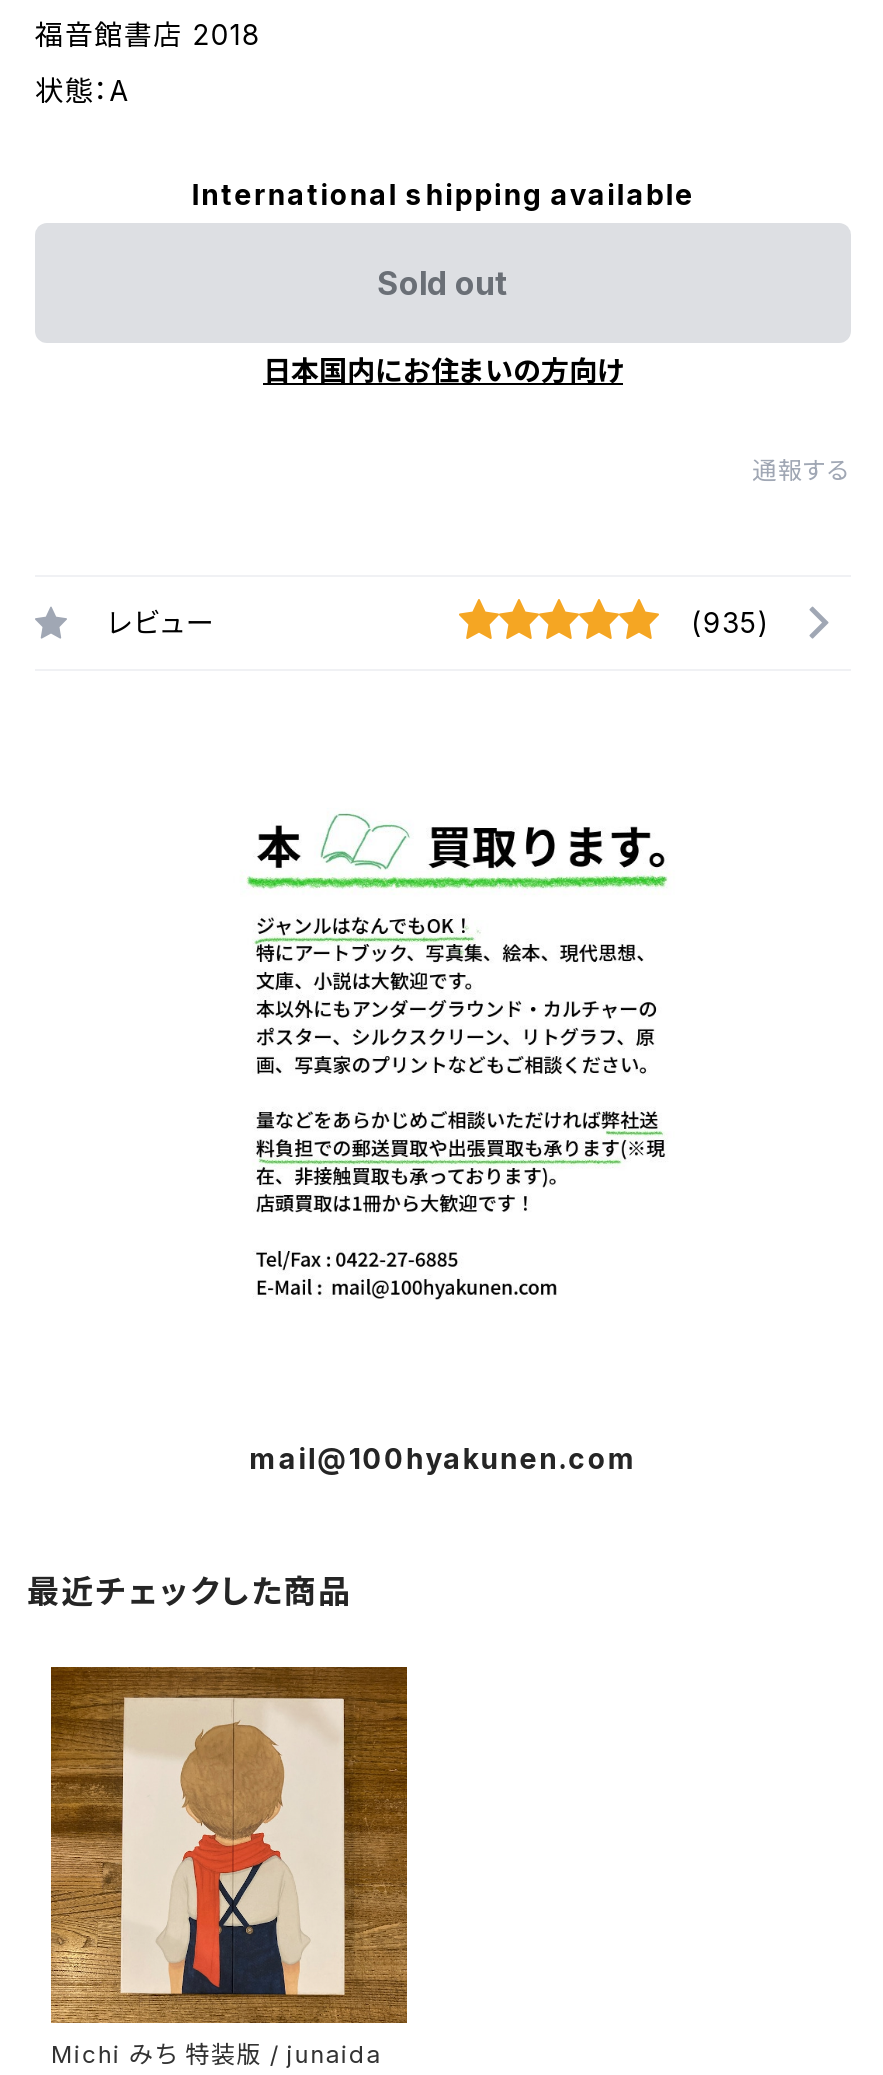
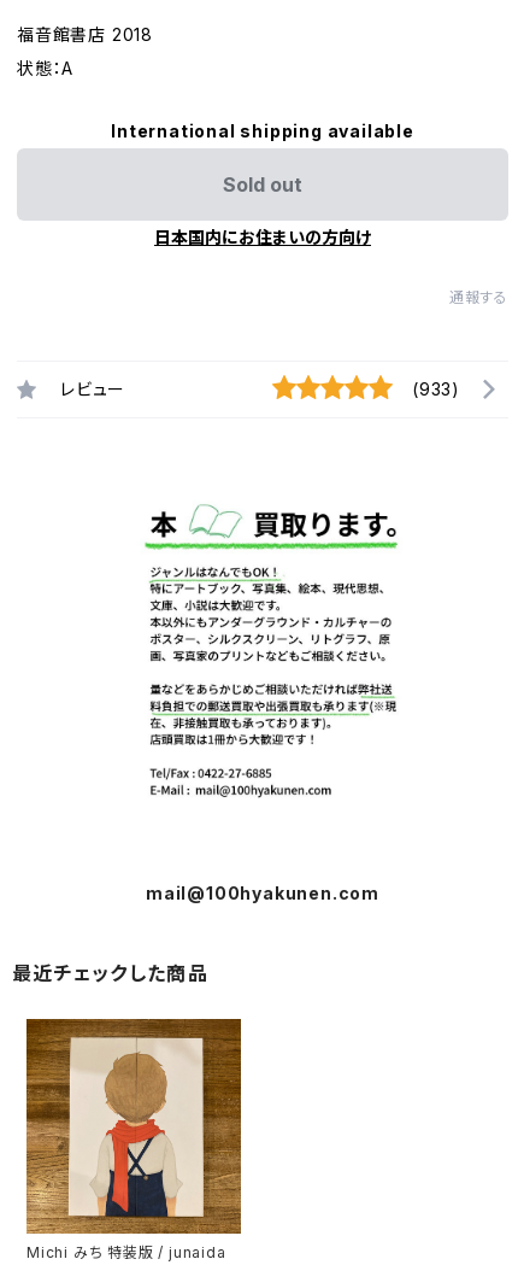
- (935)
+ (933)
